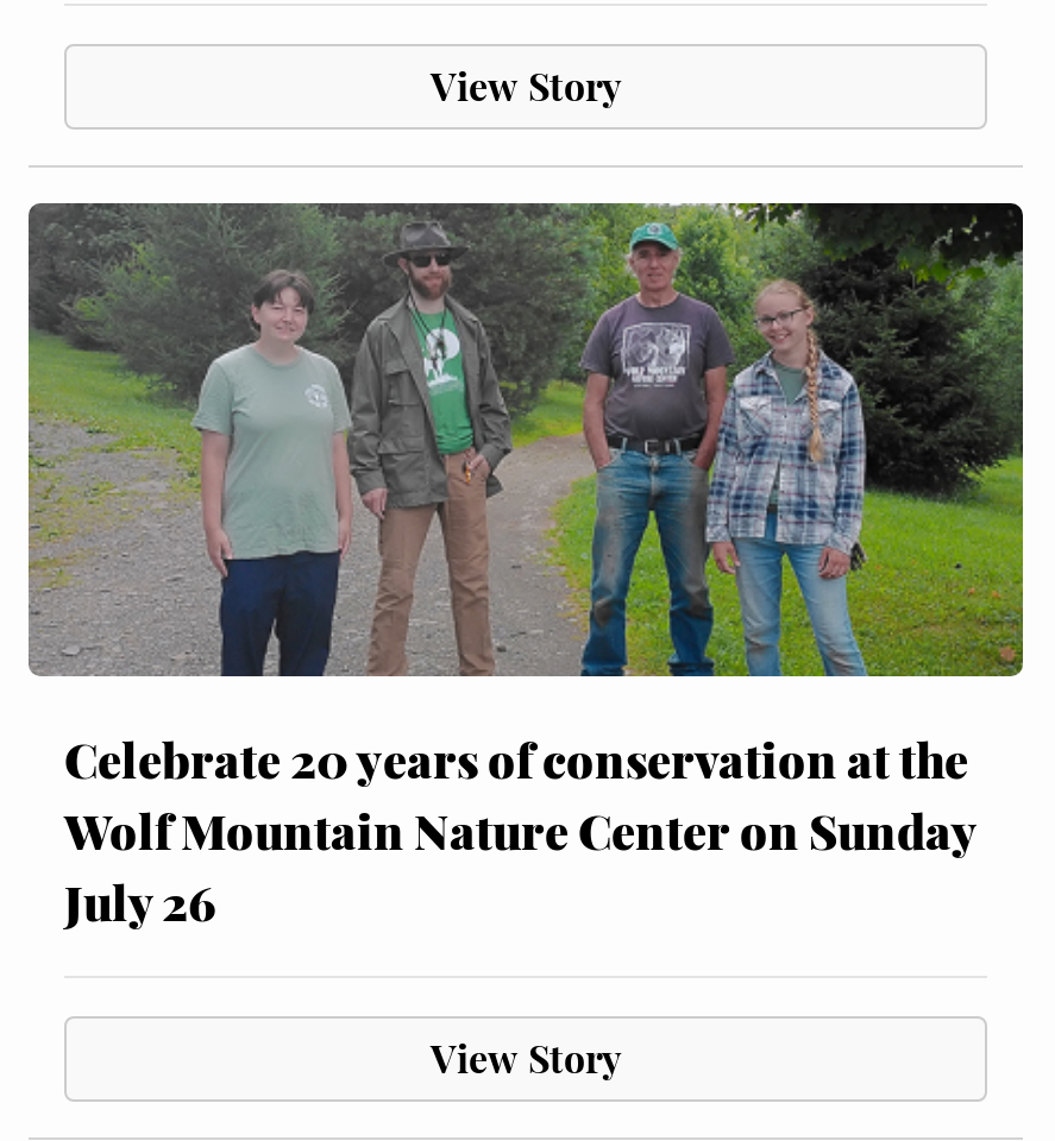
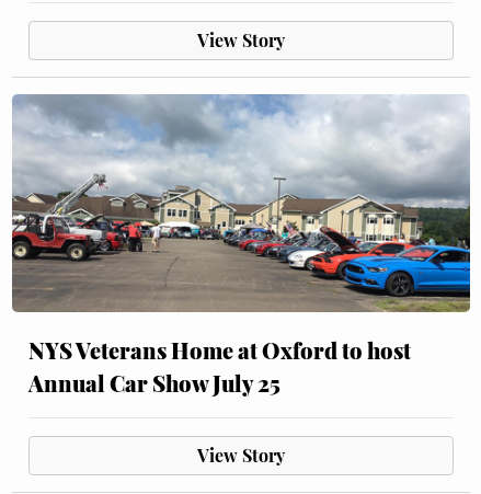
- [image]
- Celebrate 20 years of conservation at the
- Wolf Mountain Nature Center on Sunday
- July 26
+ [image]
+ NYS Veterans Home at Oxford to host
+ Annual Car Show July 25
